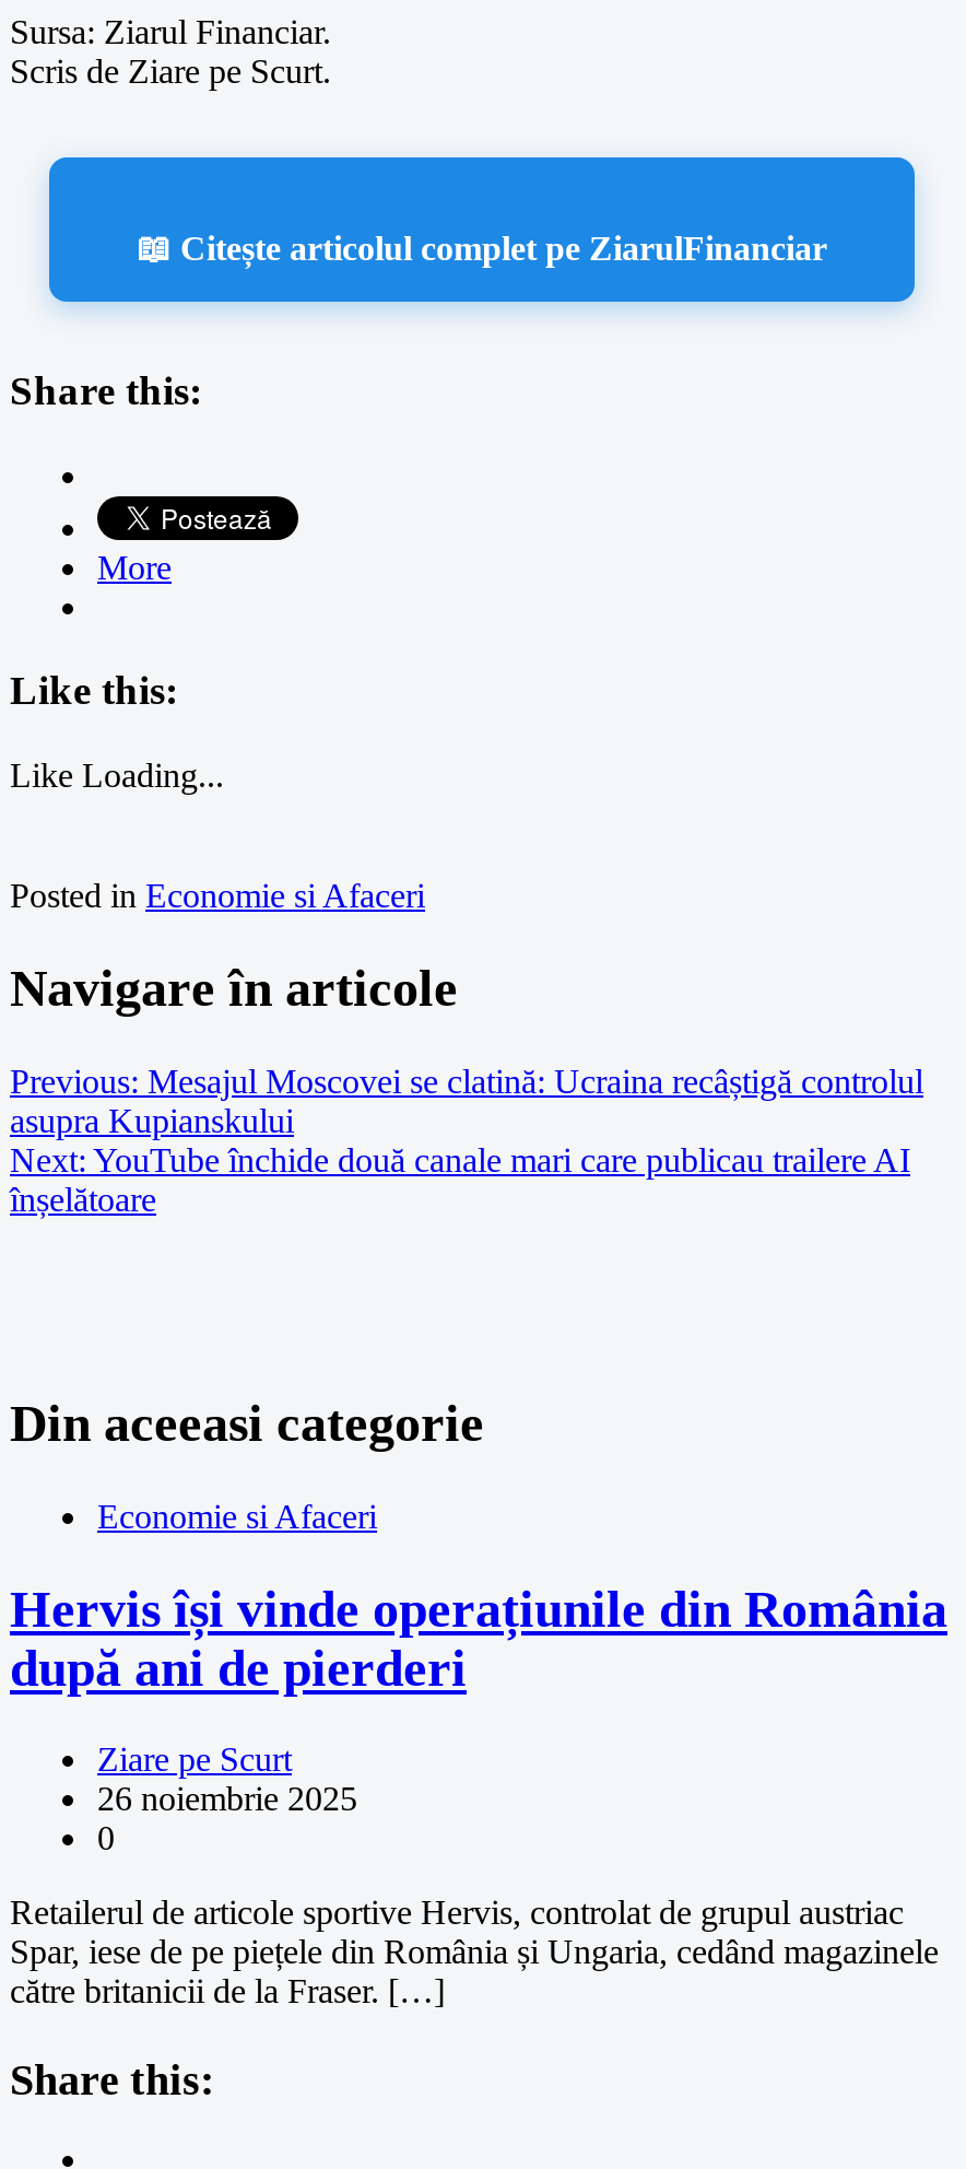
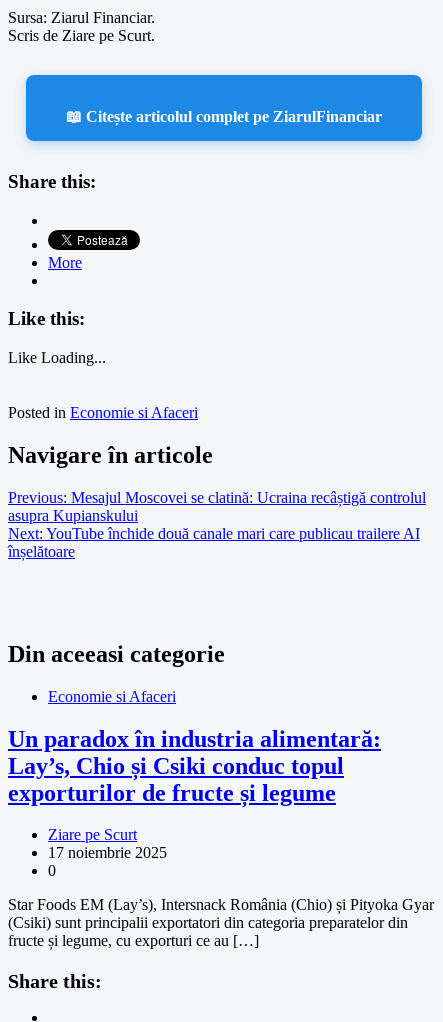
- Hervis își vinde operațiunile din România
- după ani de pierderi
+ Un paradox în industria alimentară:
+ Lay’s, Chio și Csiki conduc topul
+ exporturilor de fructe și legume

- 26 noiembrie 2025
+ 17 noiembrie 2025

- Retailerul de articole sportive Hervis, controlat de grupul austriac
- Spar, iese de pe piețele din România și Ungaria, cedând magazinele
- către britanicii de la Fraser. […]
+ Star Foods EM (Lay’s), Intersnack România (Chio) și Pityoka Gyar
+ (Csiki) sunt principalii exportatori din categoria preparatelor din
+ fructe și legume, cu exporturi ce au […]
